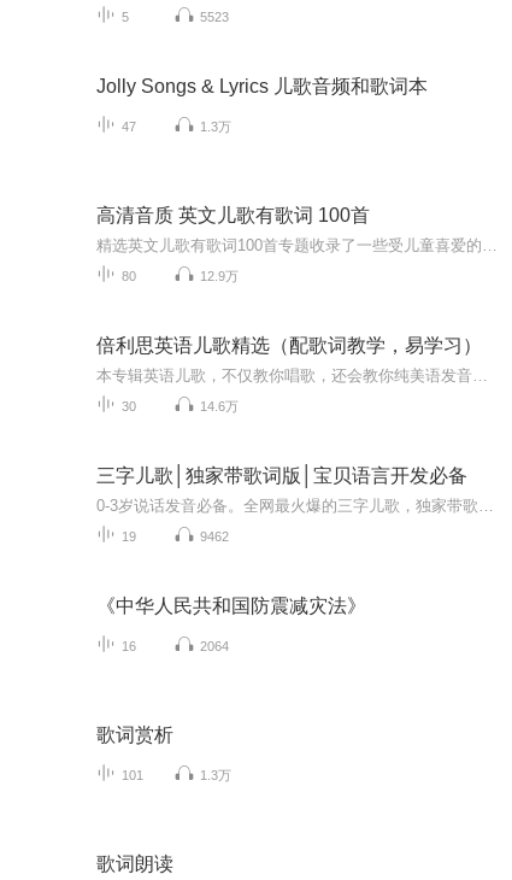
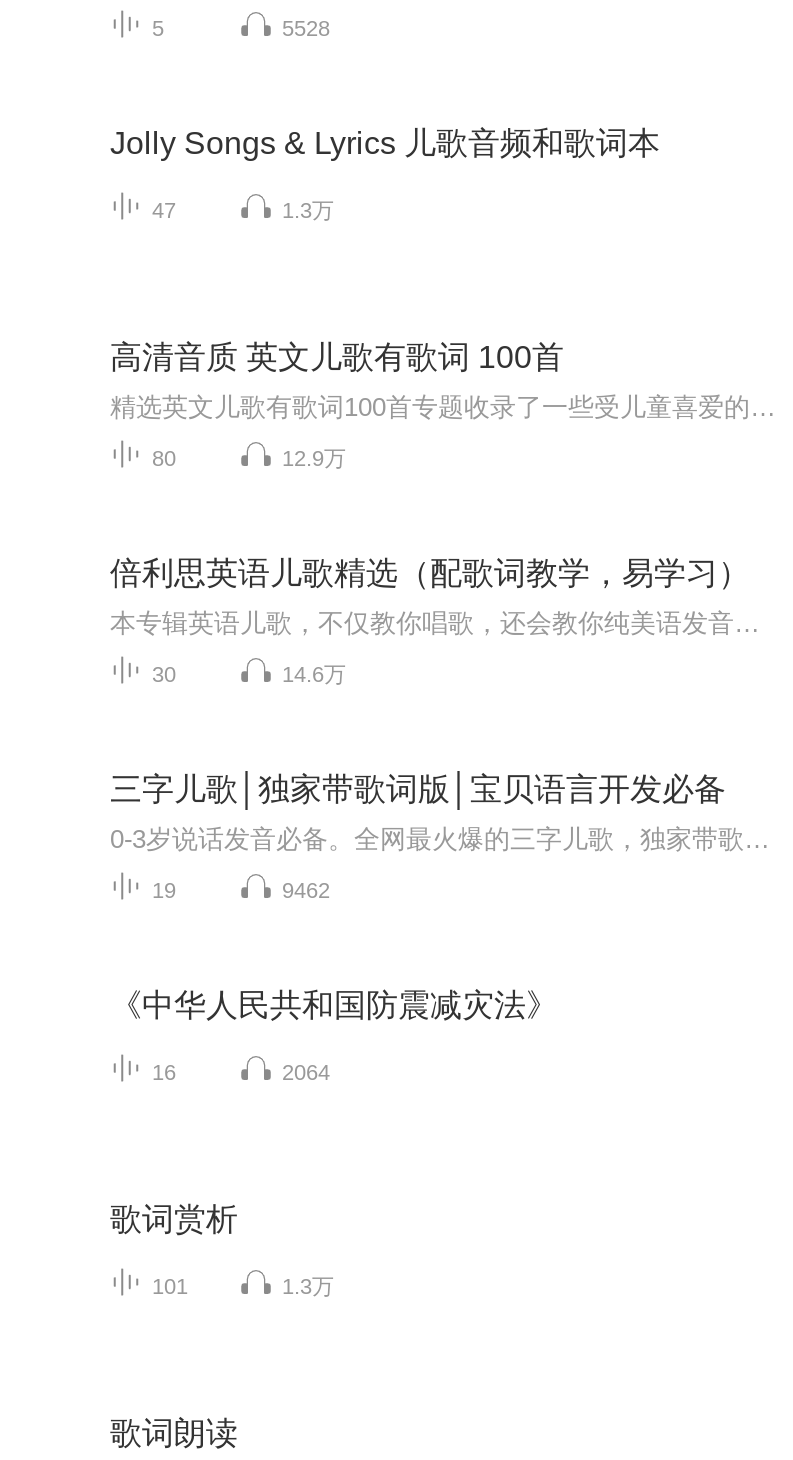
- 5523
+ 5528
